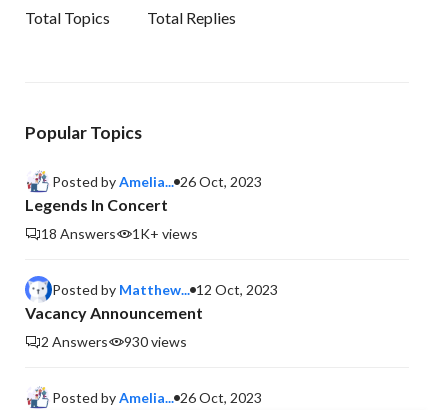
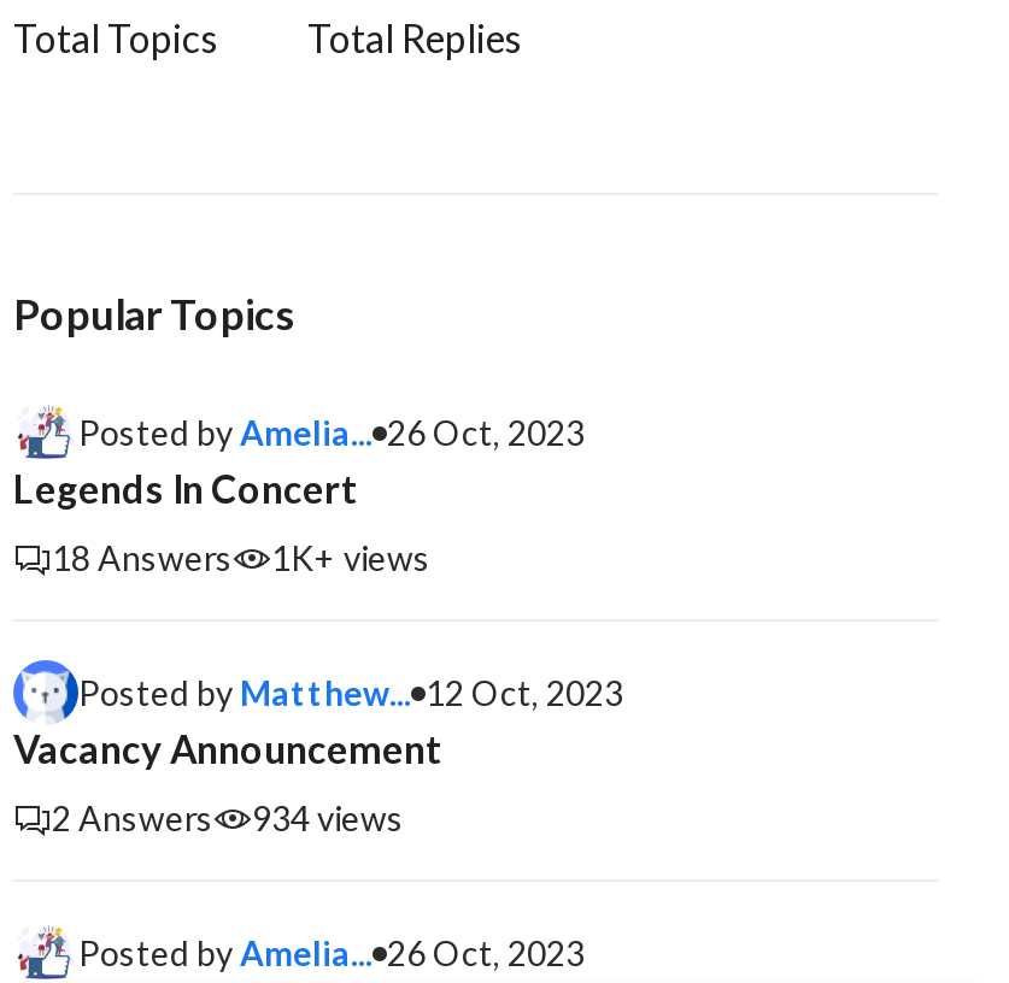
- 930 views
+ 934 views
